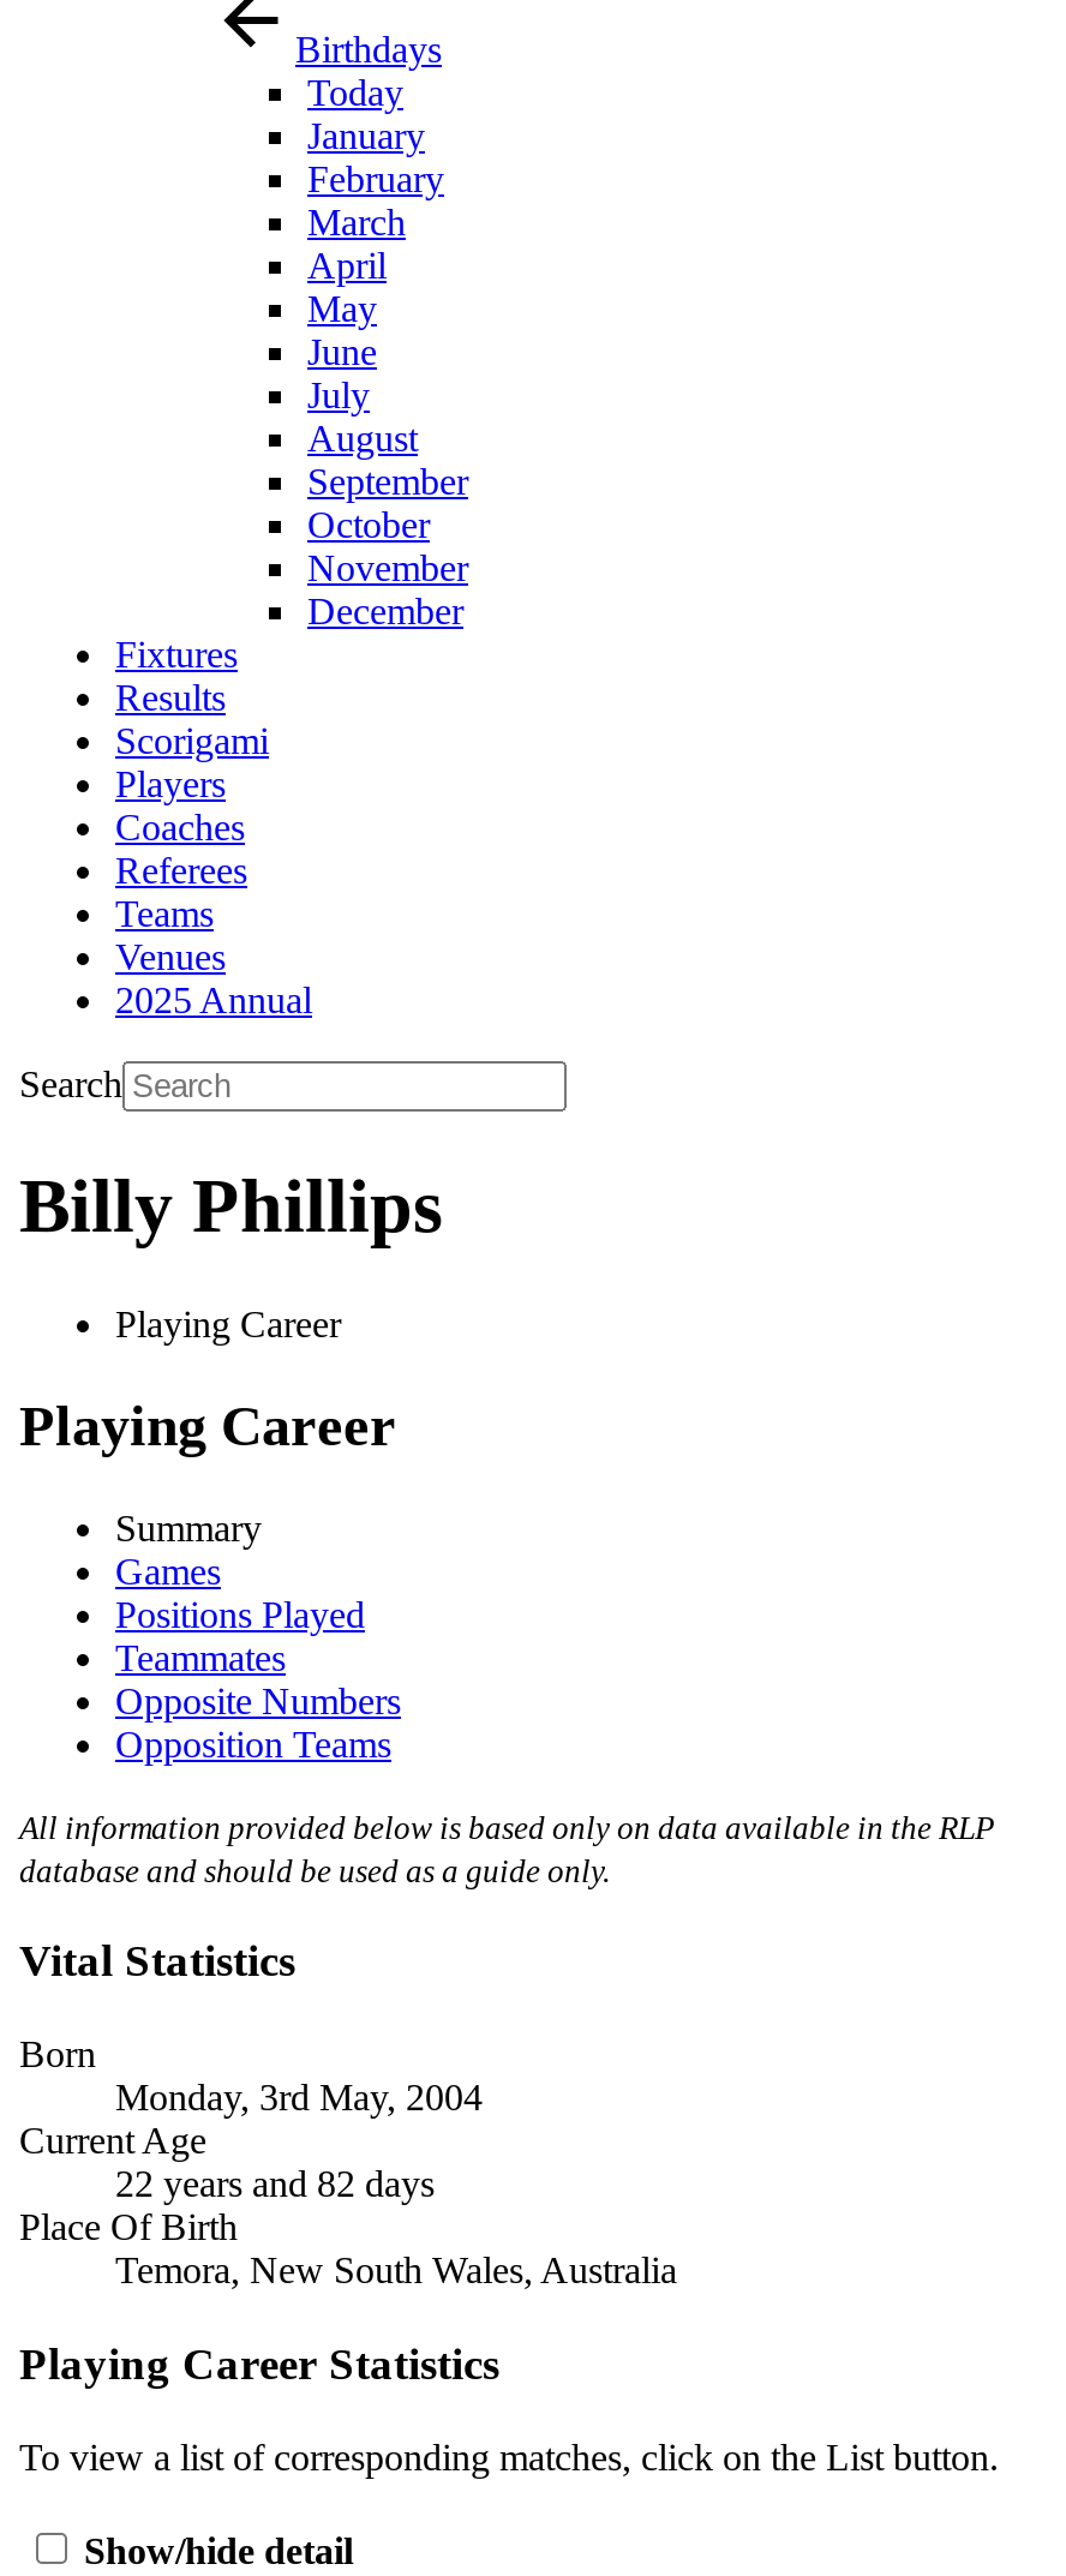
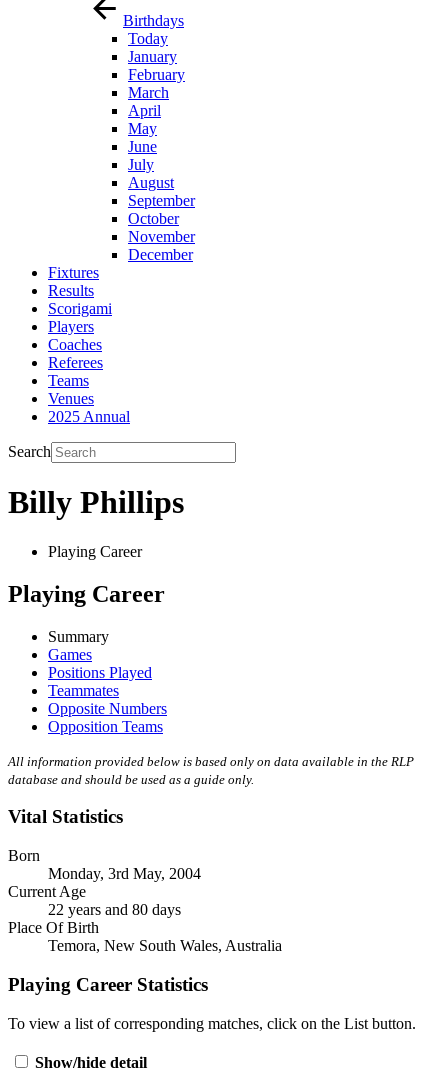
- 22 years and 82 days
+ 22 years and 80 days
